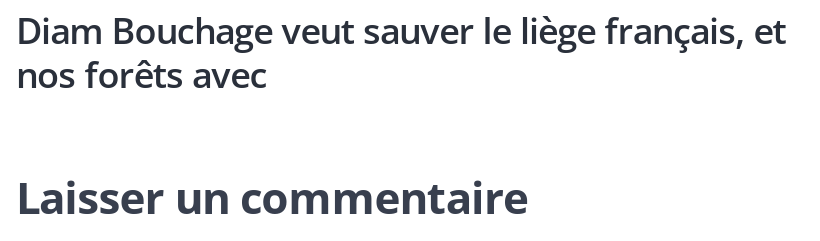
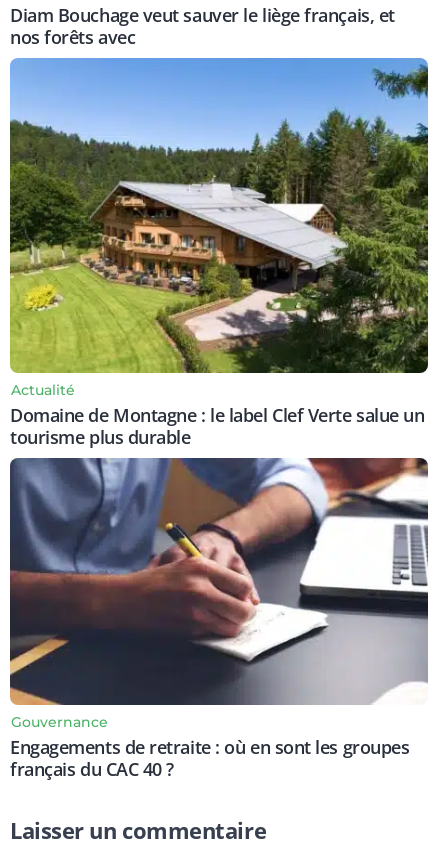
+ [image]
+ Actualité
+ Domaine de Montagne : le label Clef Verte salue un
+ tourisme plus durable

+ [image]
+ Gouvernance
+ Engagements de retraite : où en sont les groupes
+ français du CAC 40 ?
